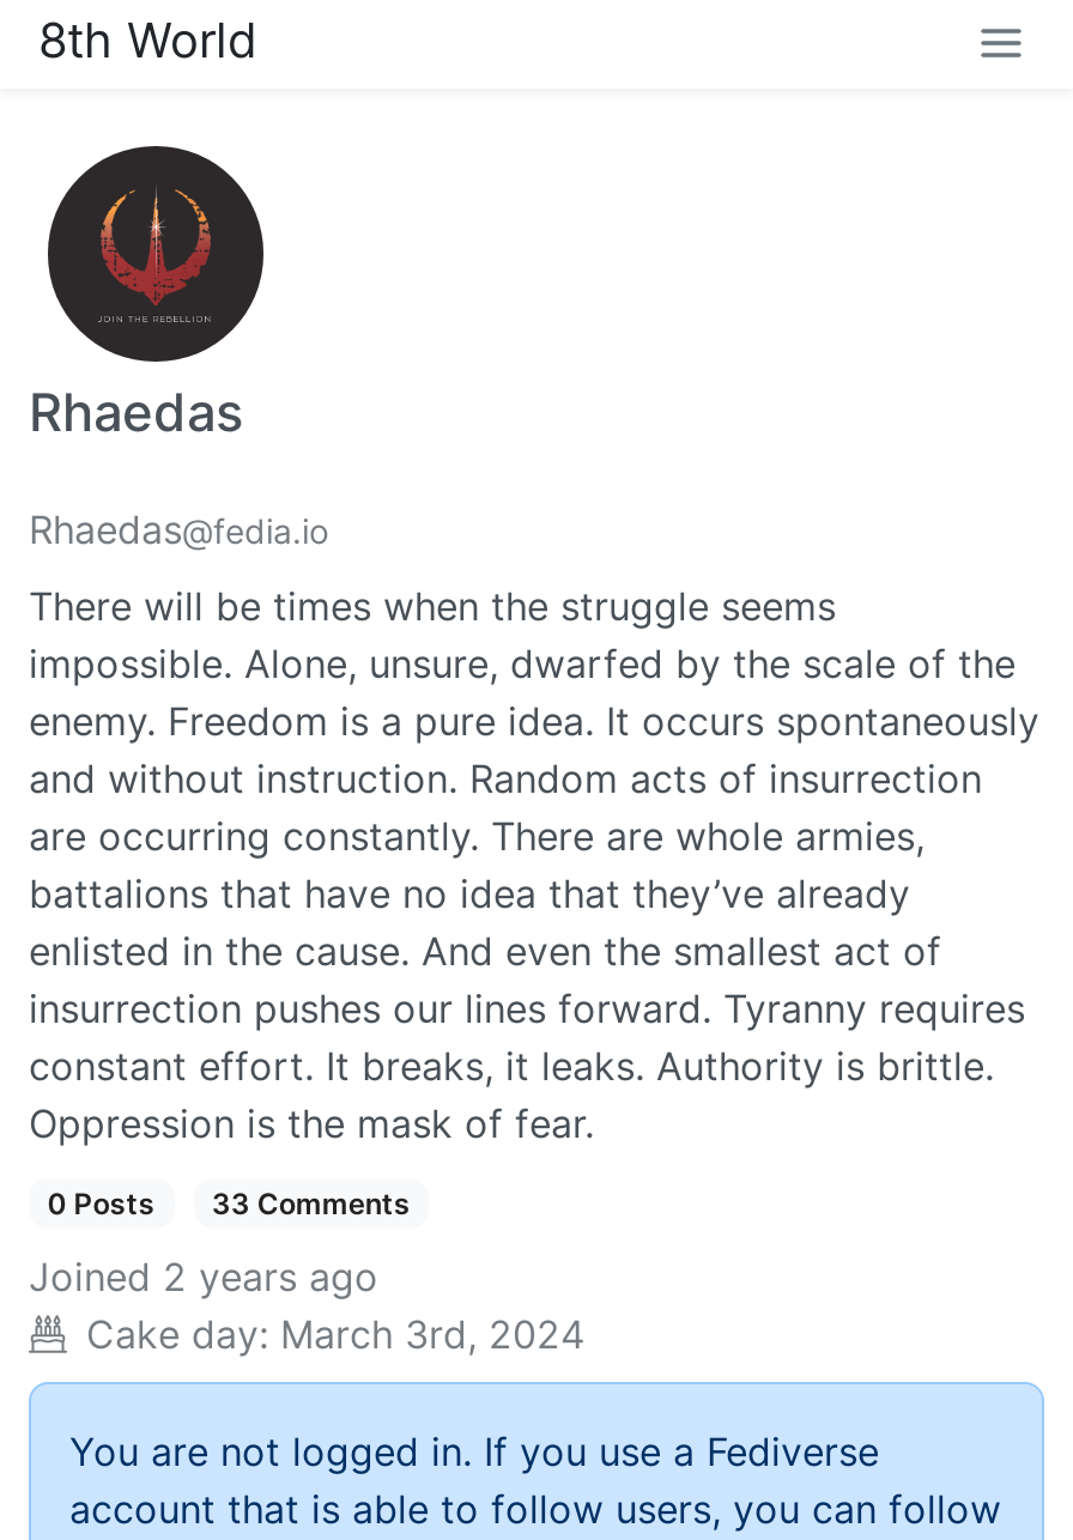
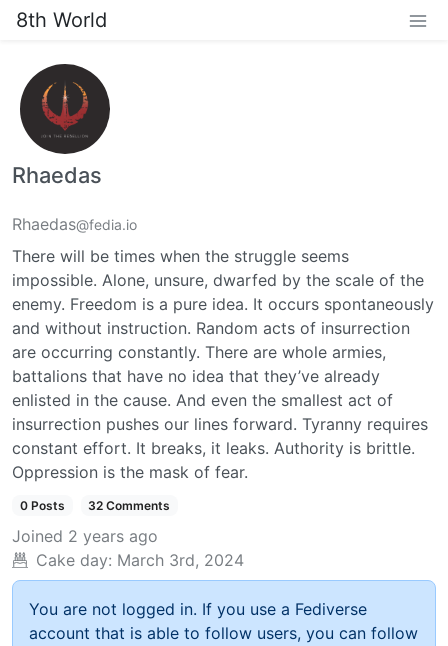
- 0 Posts 33 Comments
+ 0 Posts 32 Comments
